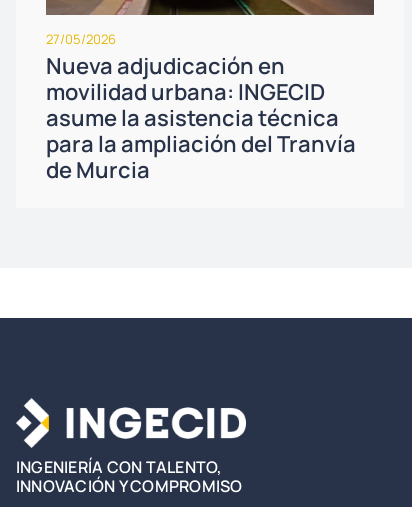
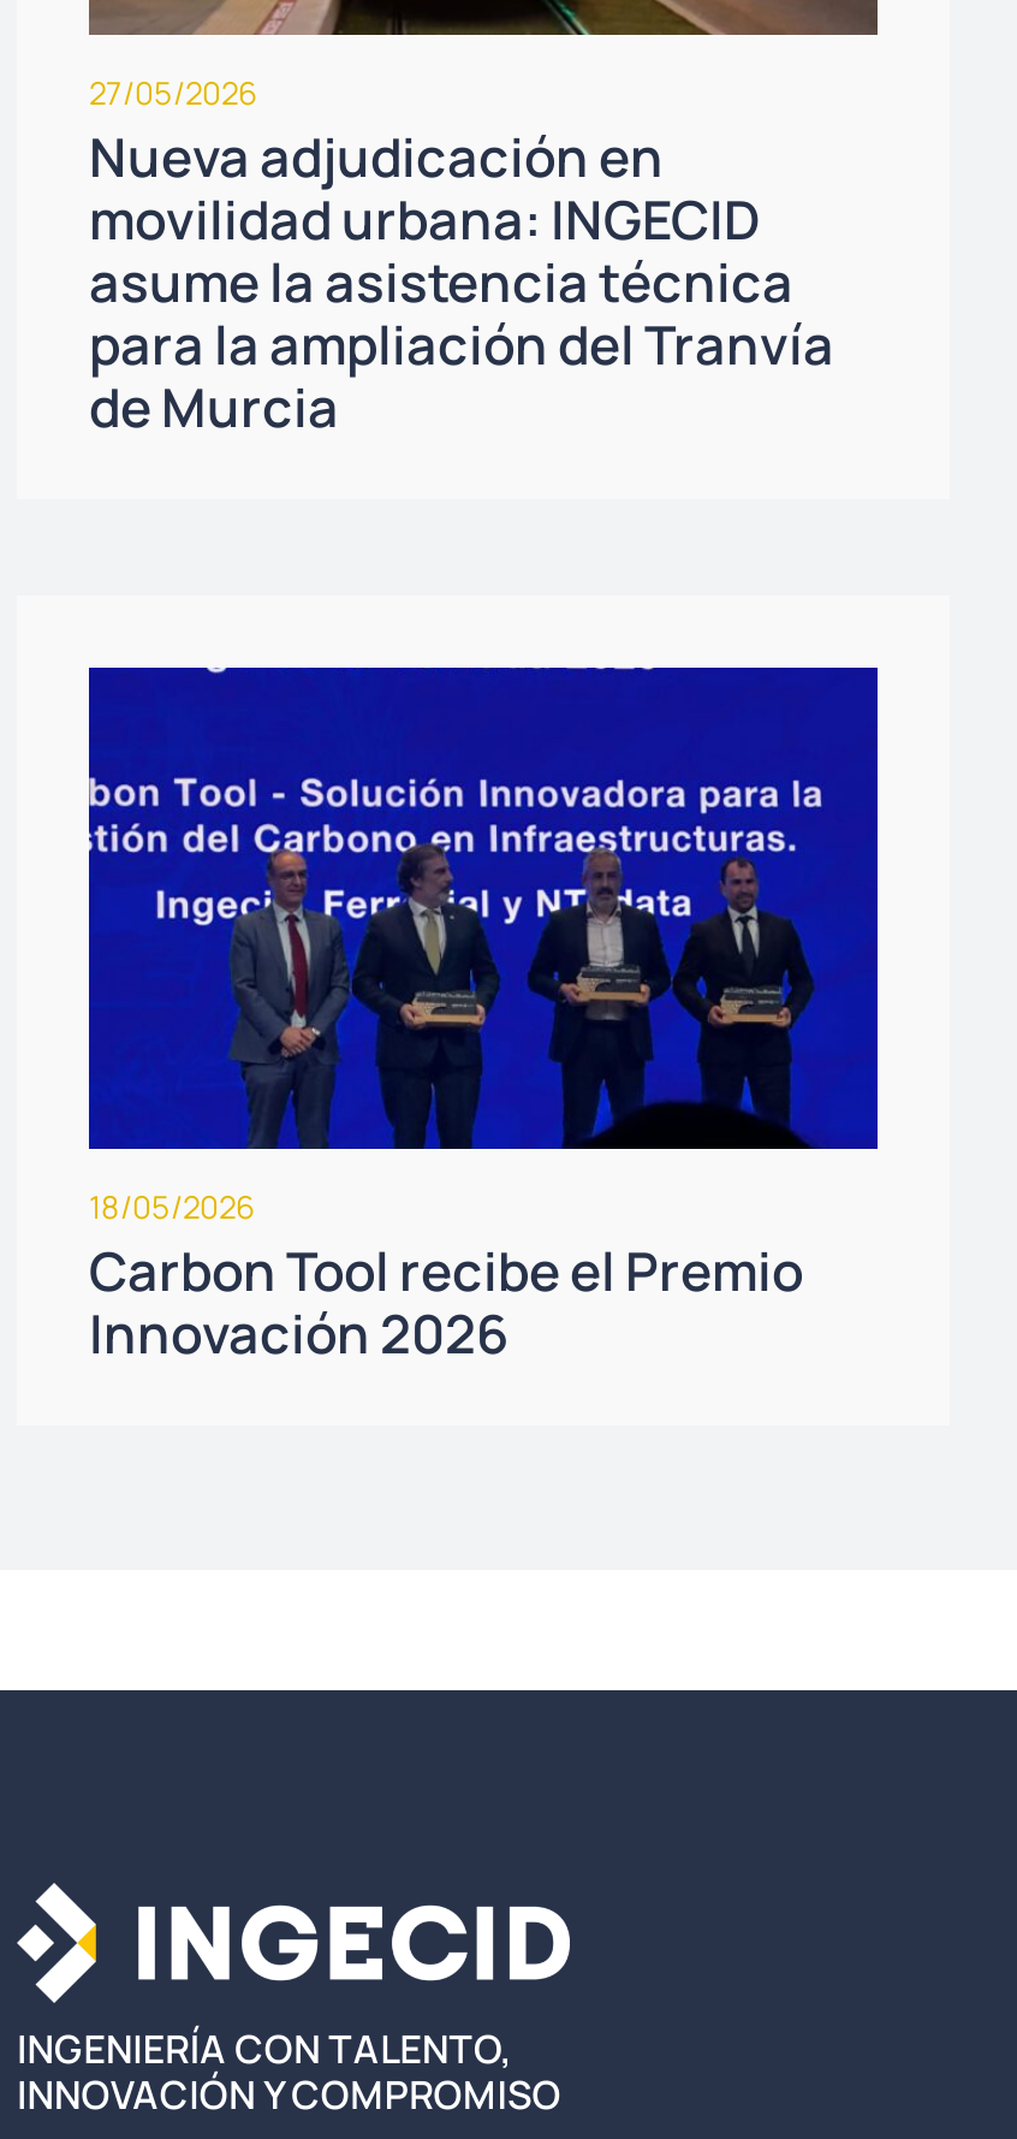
+ [image]
+ 18/05/2026
+ Carbon Tool recibe el Premio
+ Innovación 2026
